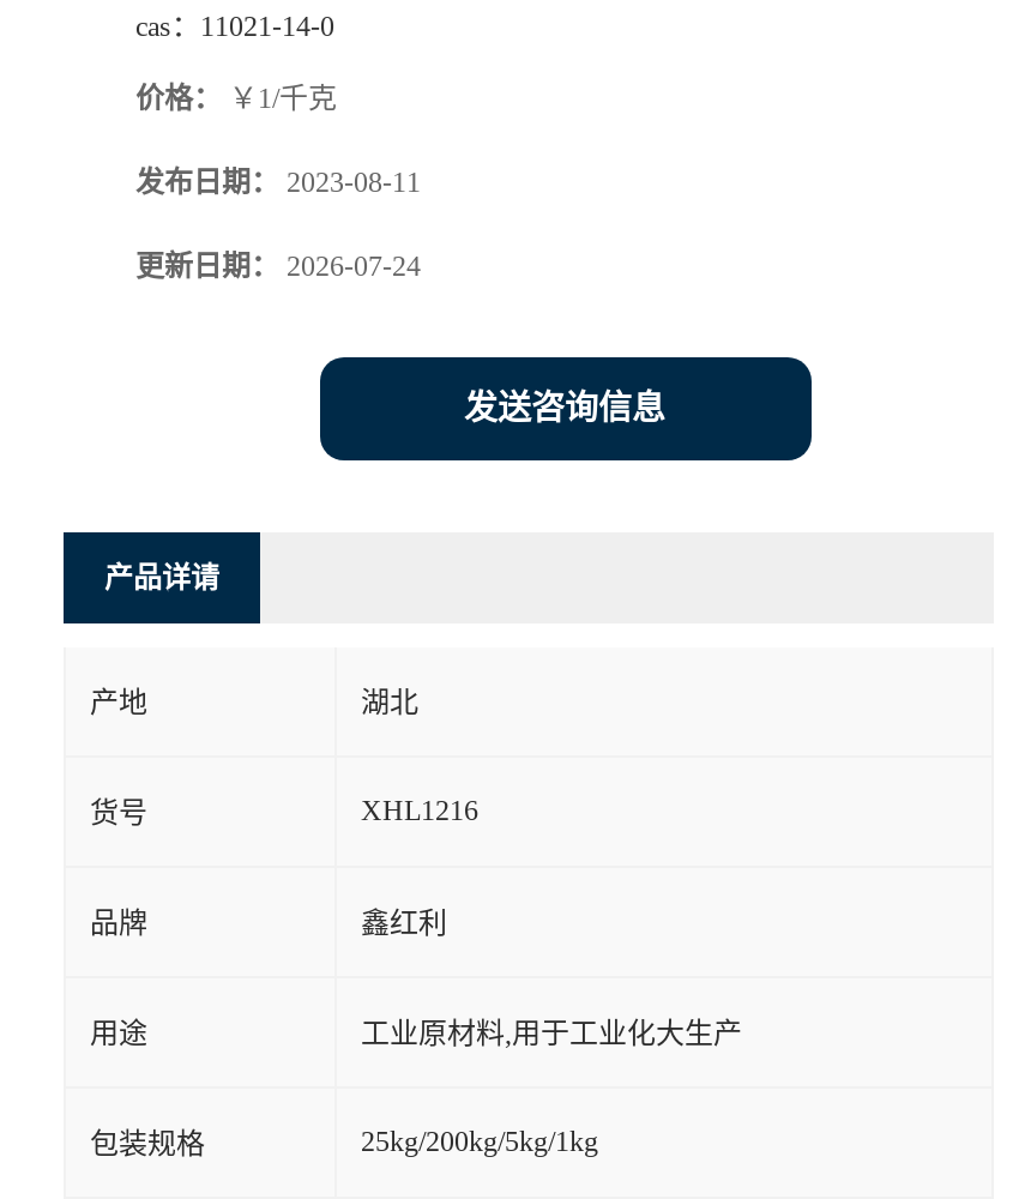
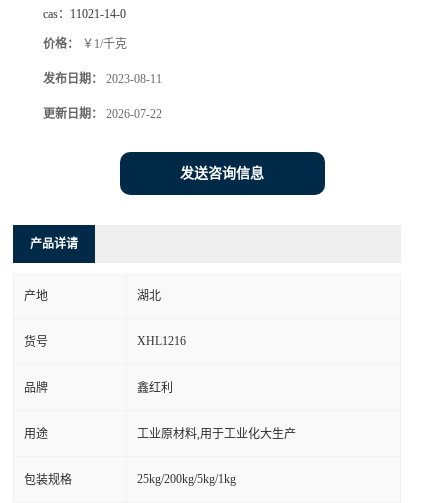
- 更新日期：2026-07-24
+ 更新日期：2026-07-22
